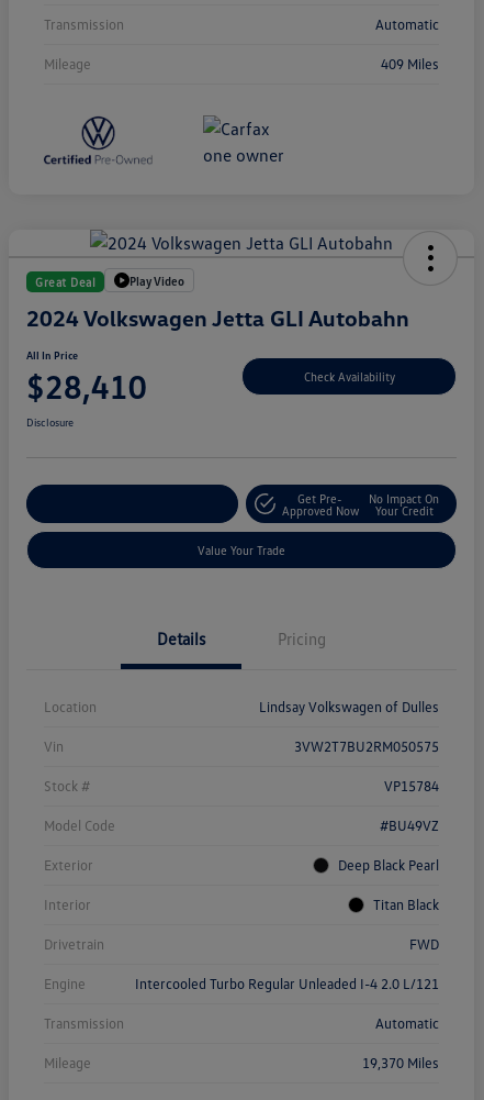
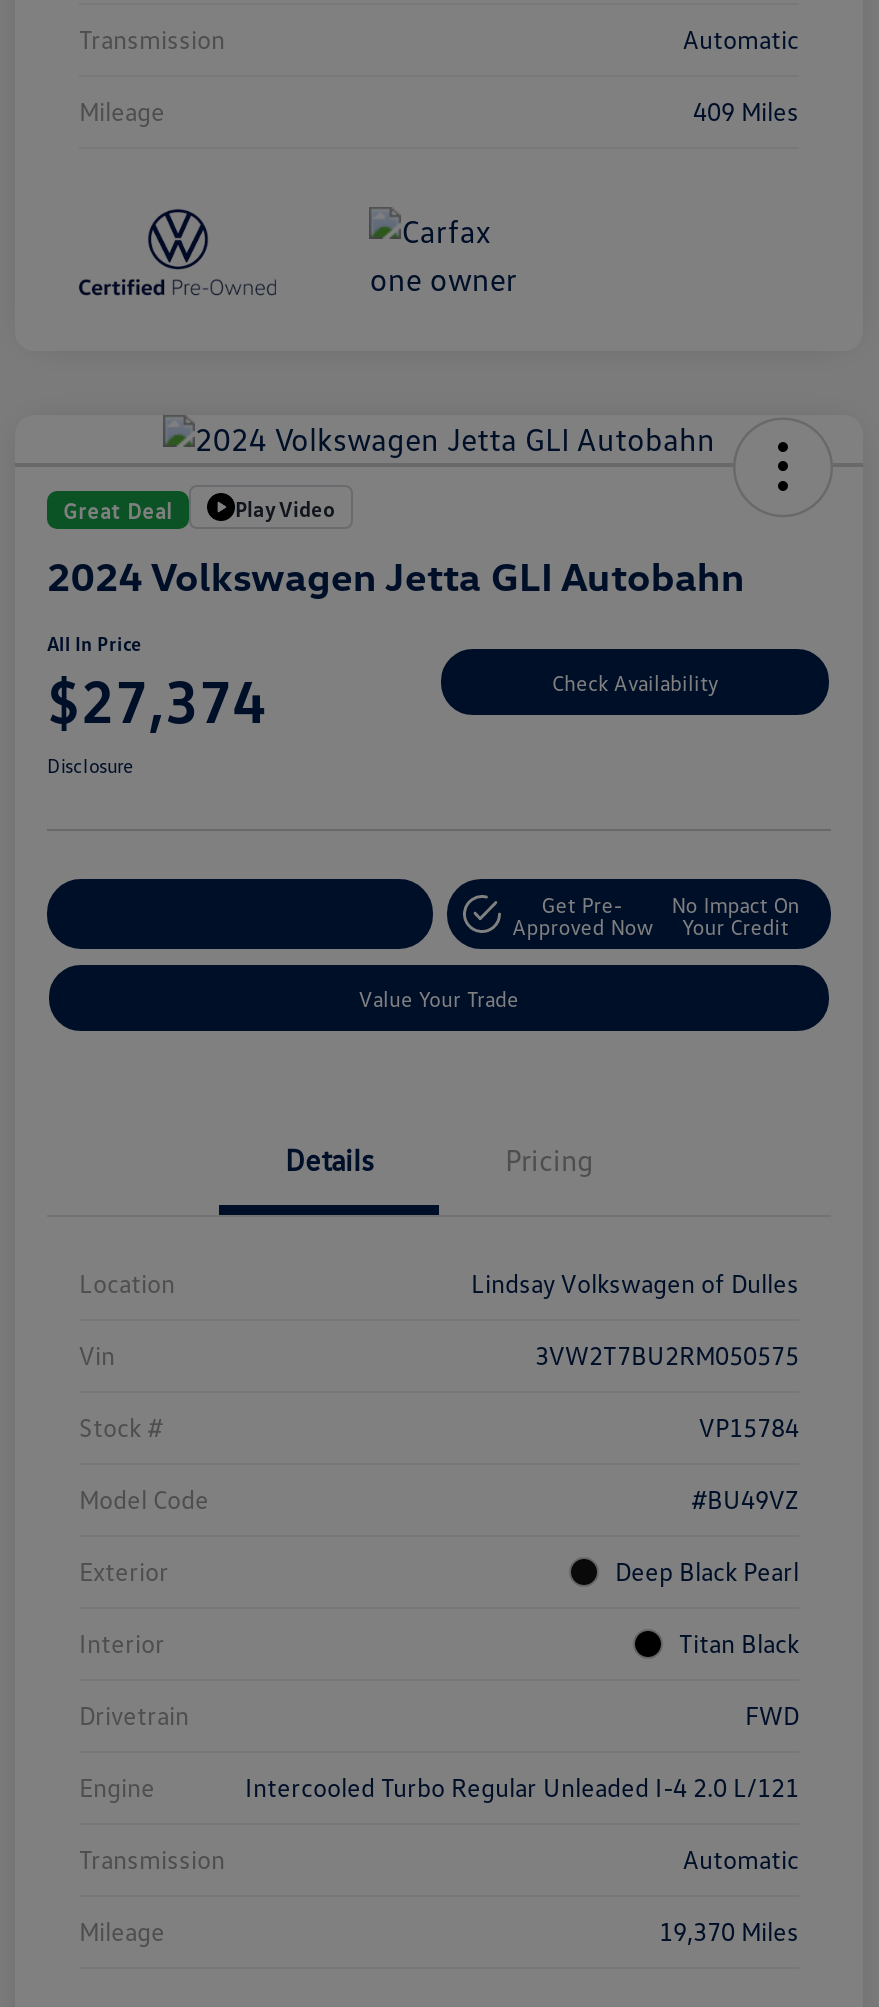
- $28,410
+ $27,374
